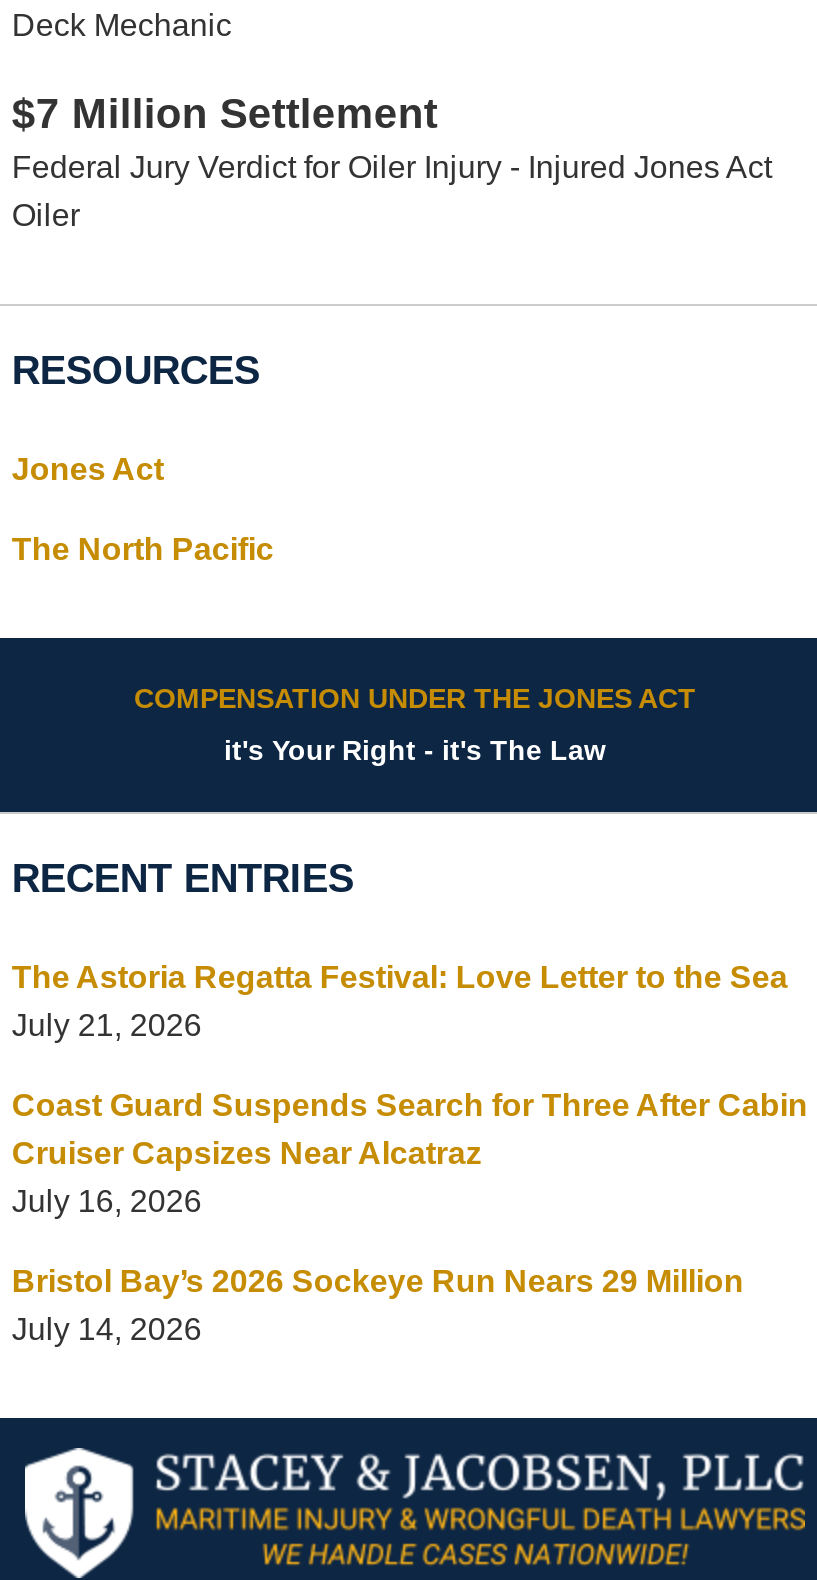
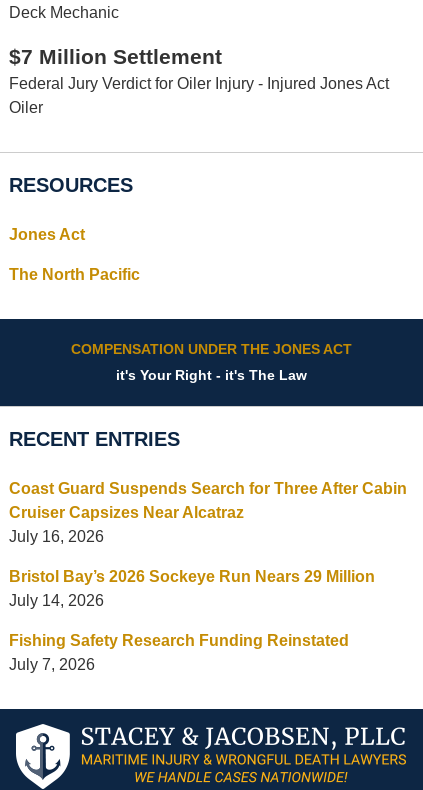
- The Astoria Regatta Festival: Love Letter to the Sea
- July 21, 2026

moved up: Coast Guard Suspends Search for Three After Cabin | Cruiser Capsizes Near Alcatraz | July 16, 2026 | Bristol Bay’s 2026 Sockeye Run Nears 29 Million | July 14, 2026

+ Fishing Safety Research Funding Reinstated
+ July 7, 2026
